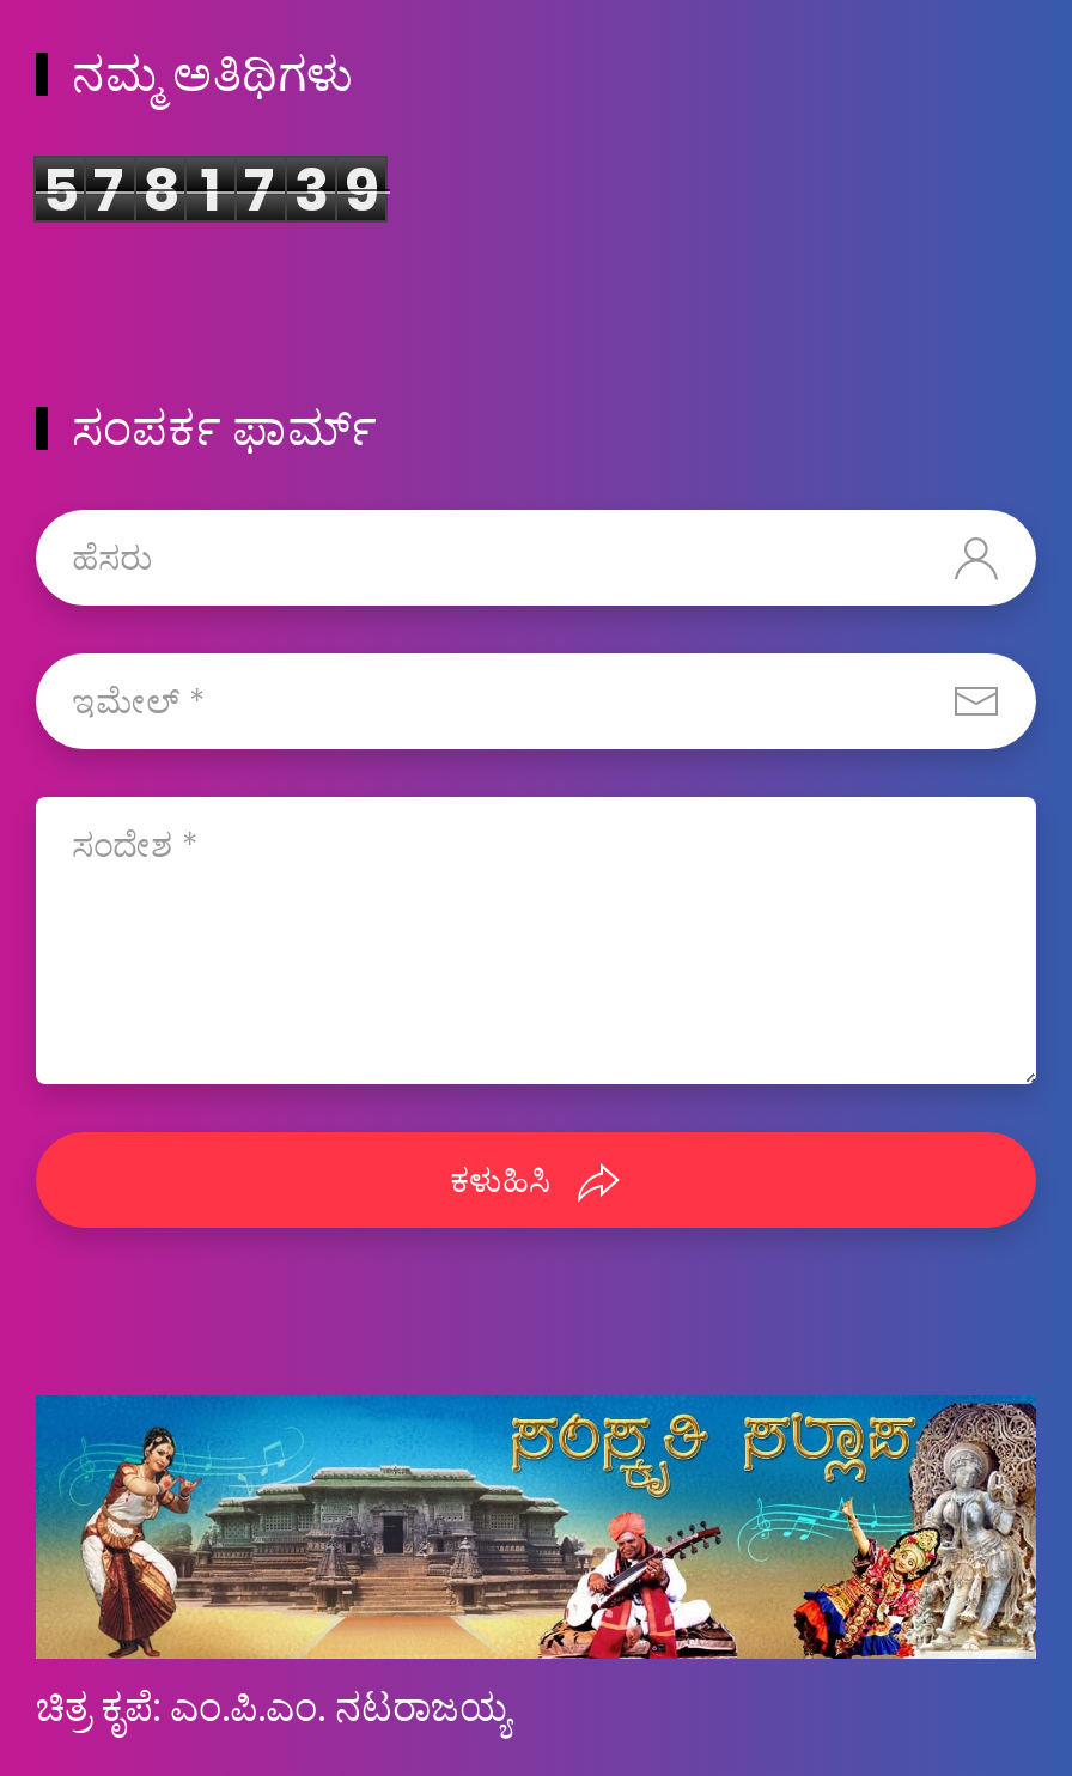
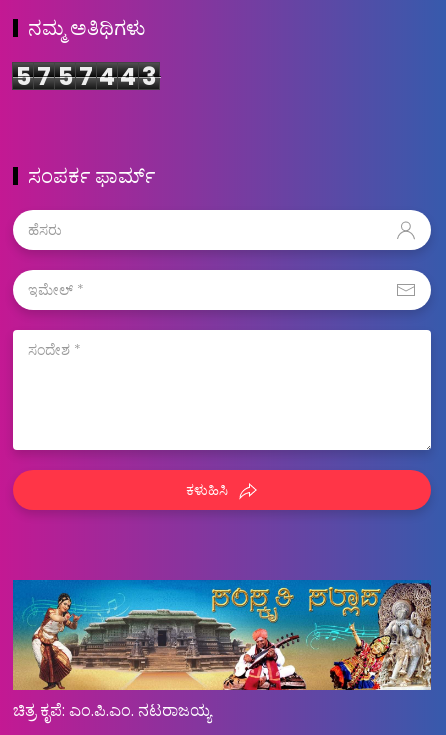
- 5 7 8 1 7 3 9
+ 5 7 5 7 4 4 3
